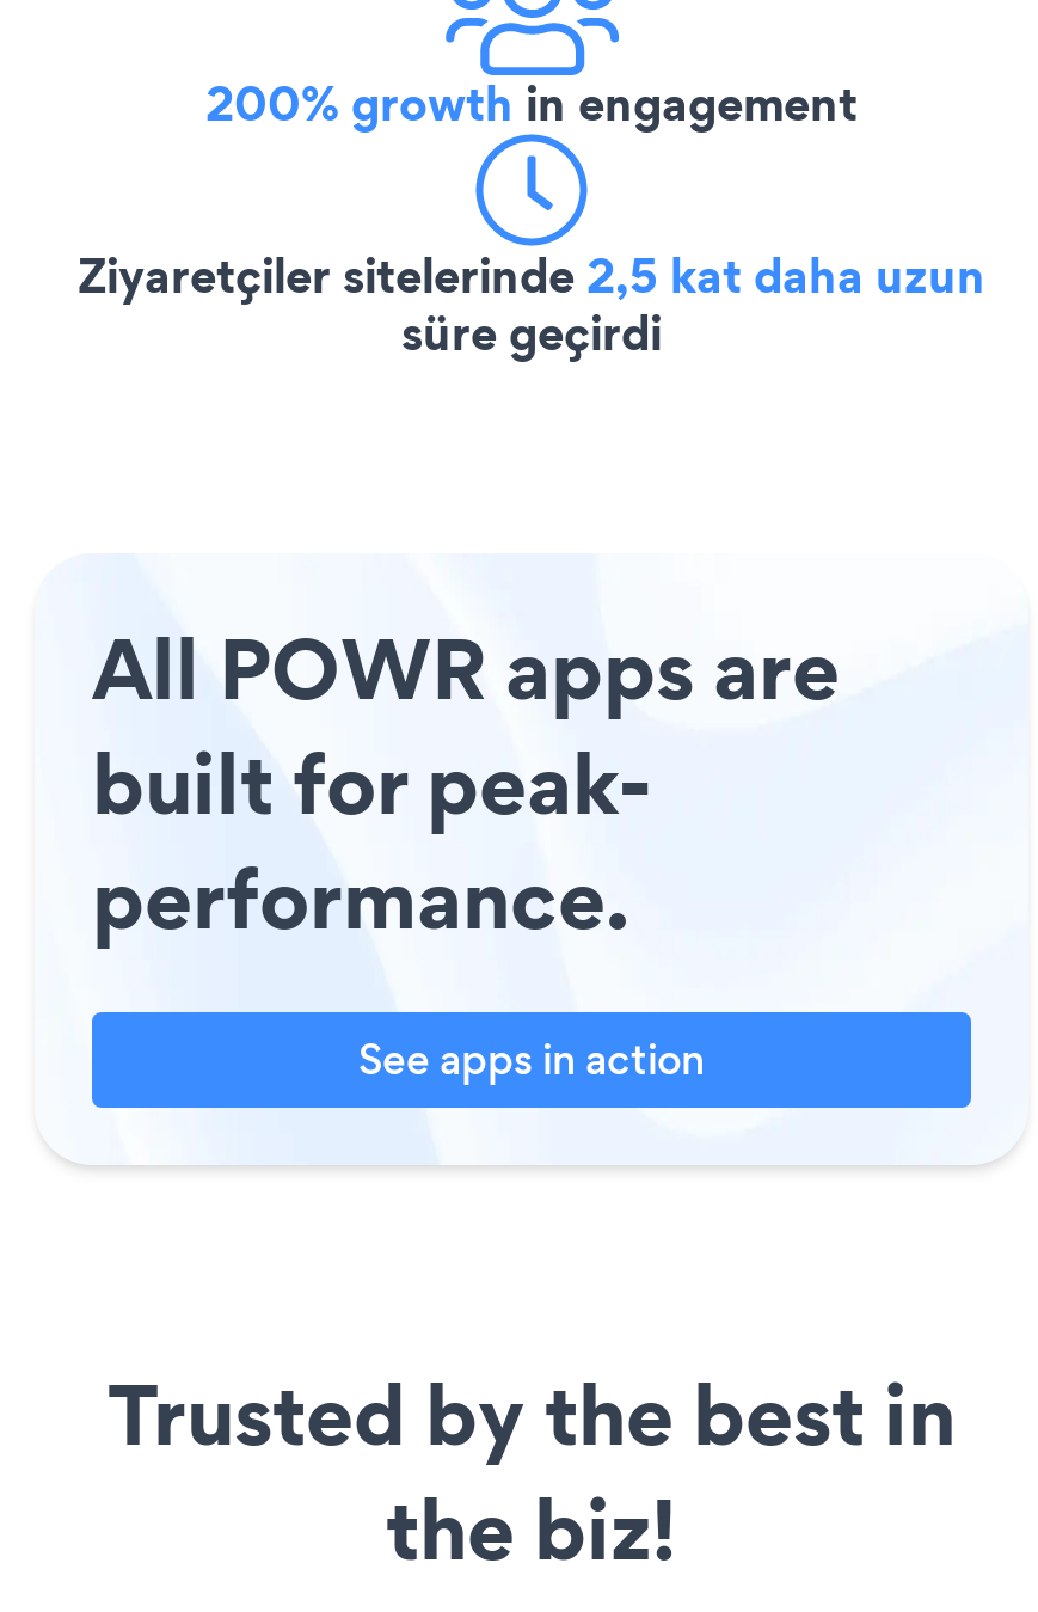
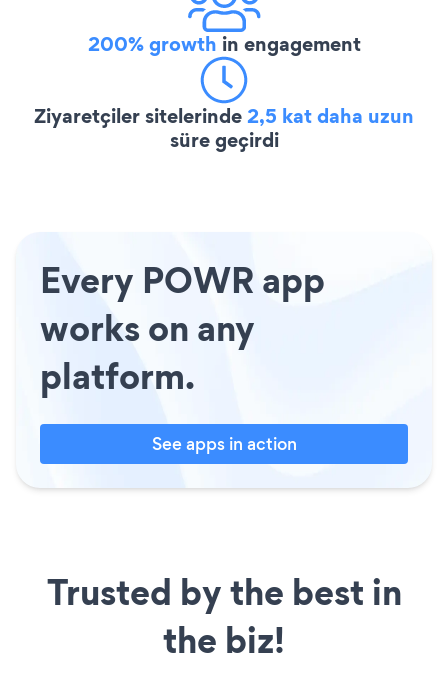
- All POWR apps are
- built for peak-
- performance.
+ Every POWR app
+ works on any
+ platform.
